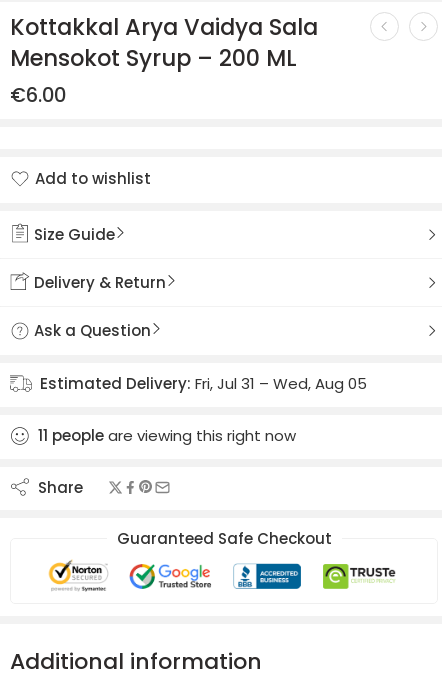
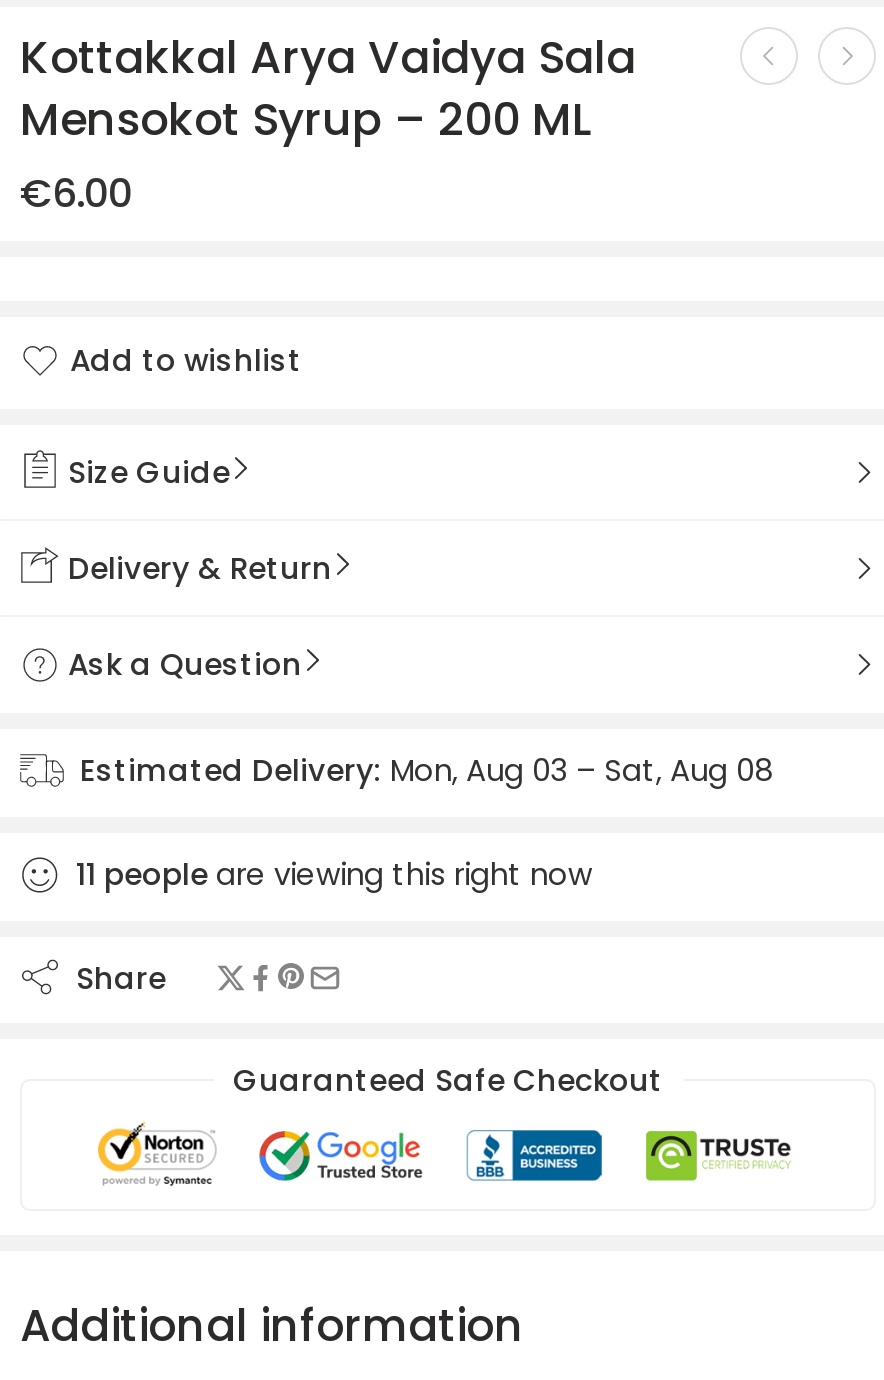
- Estimated Delivery: Fri, Jul 31 – Wed, Aug 05
+ Estimated Delivery: Mon, Aug 03 – Sat, Aug 08
